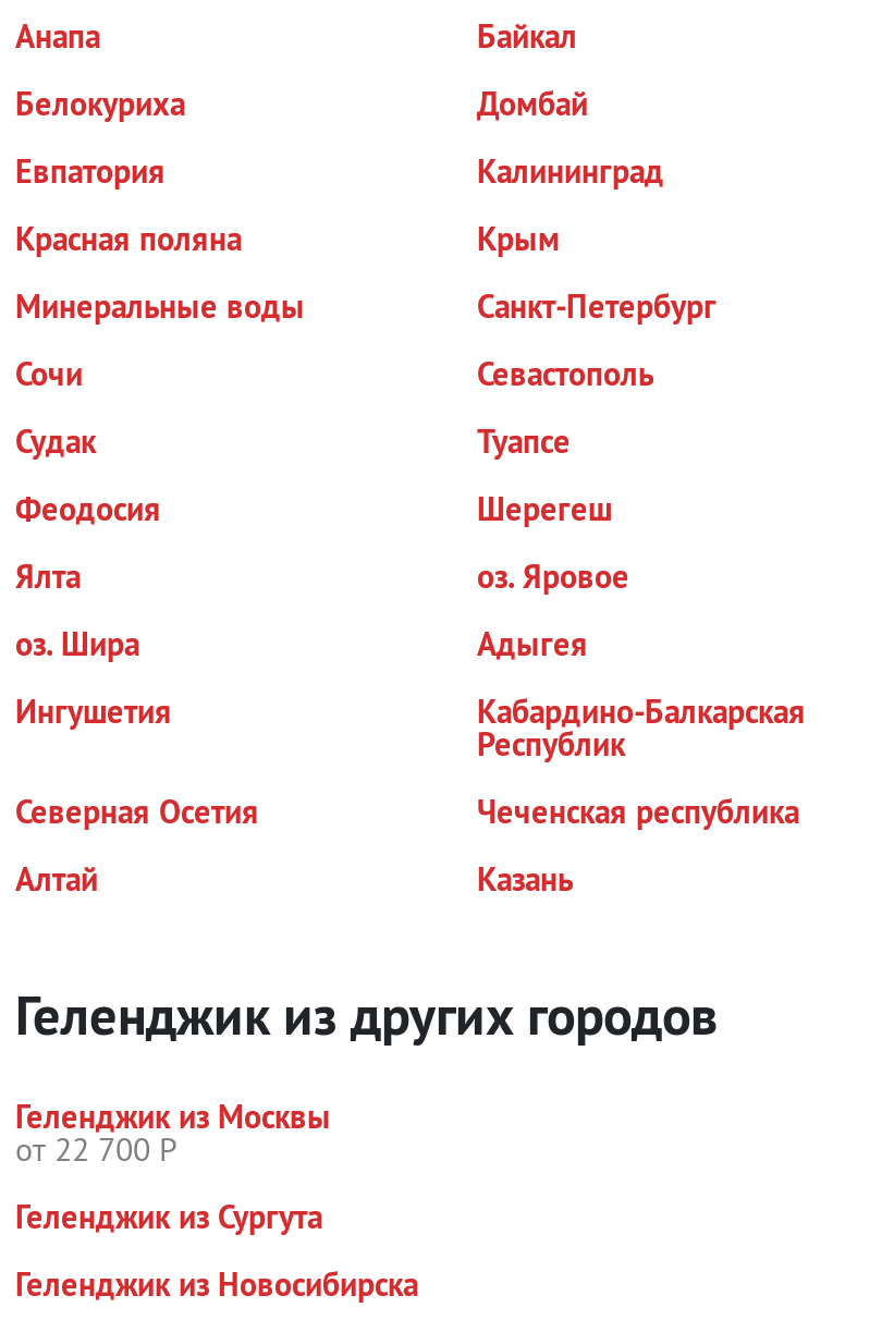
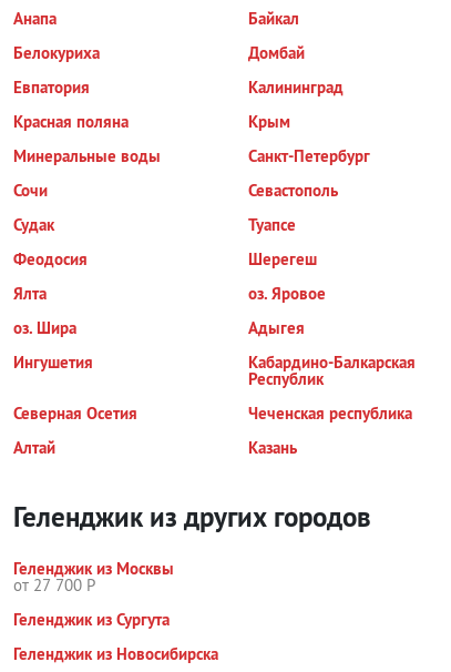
- от 22 700 Р
+ от 27 700 Р
